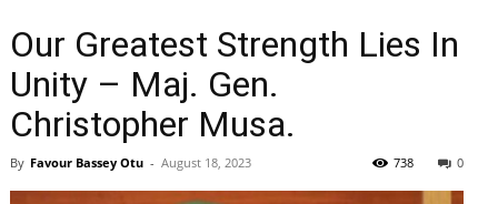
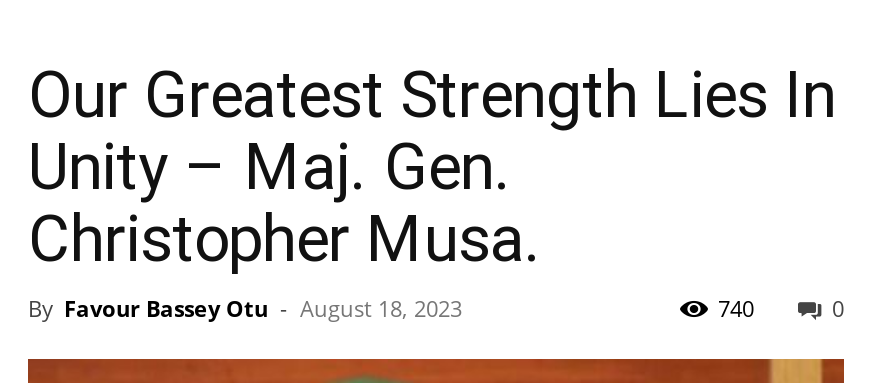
- 738
+ 740
